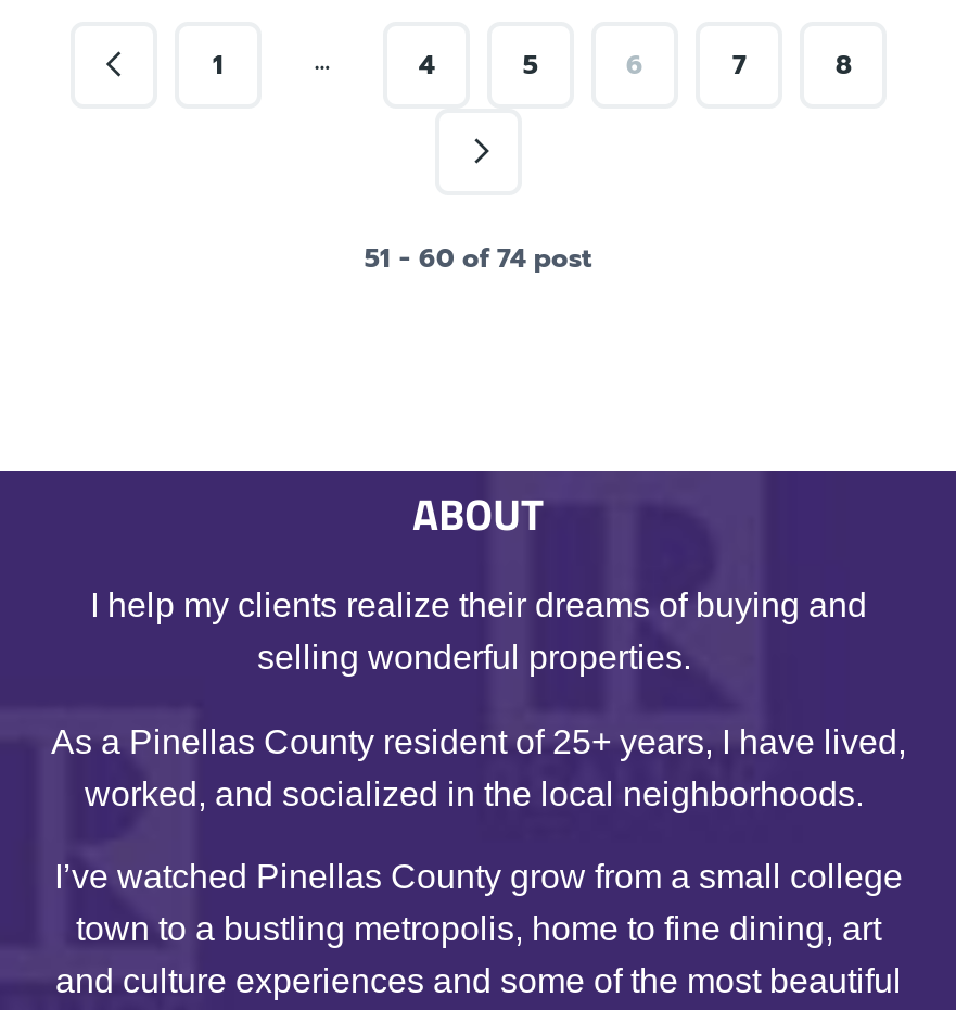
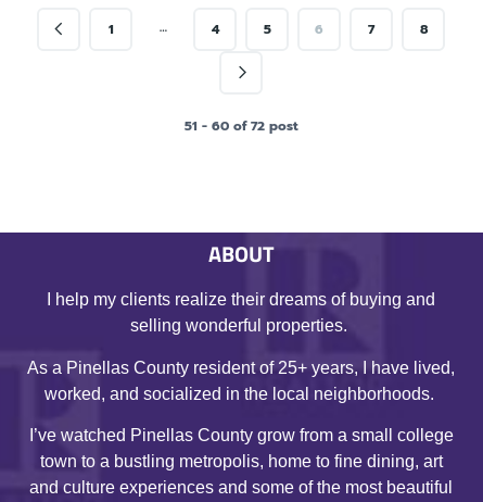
- 51 - 60 of 74 post
+ 51 - 60 of 72 post
